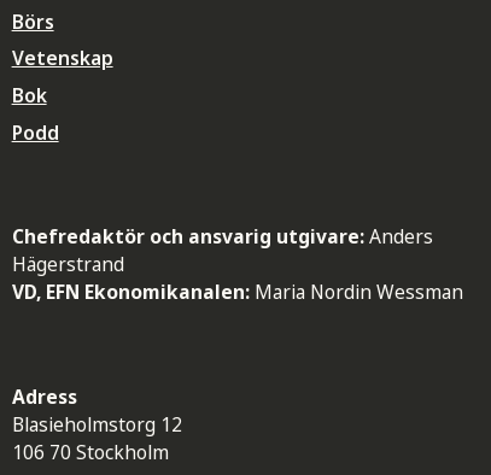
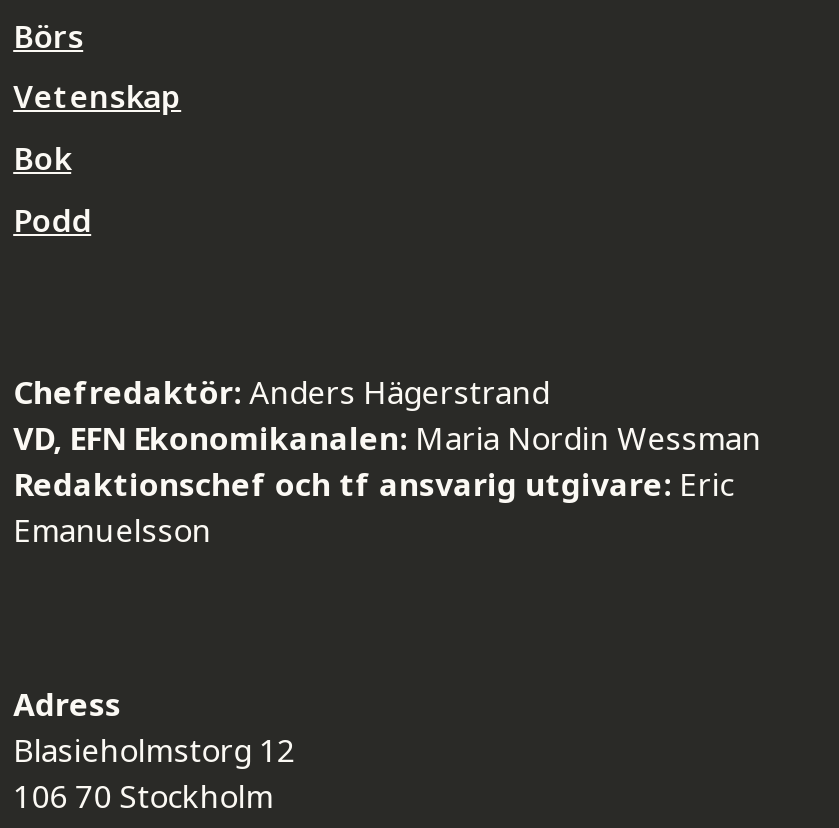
- Chefredaktör och ansvarig utgivare: Anders
- Hägerstrand
+ Chefredaktör: Anders Hägerstrand

moved up: VD, EFN Ekonomikanalen: Maria Nordin Wessman

+ Redaktionschef och tf ansvarig utgivare: Eric
+ Emanuelsson
